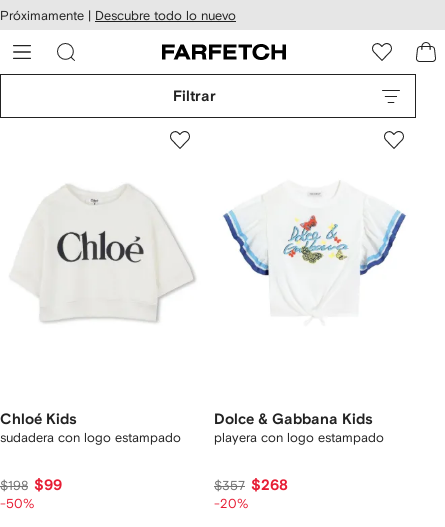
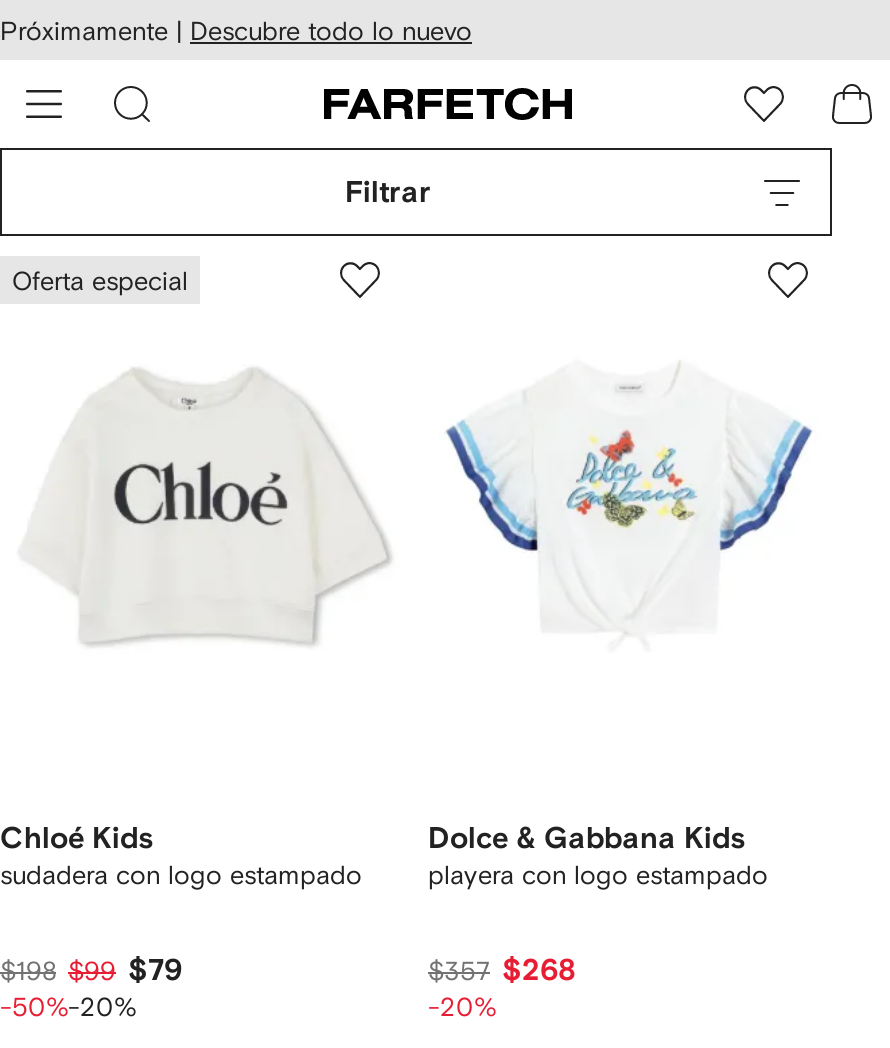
+ Oferta especial

- $198 $99
- -50%
+ $198 $99 $79
+ -50%-20%
